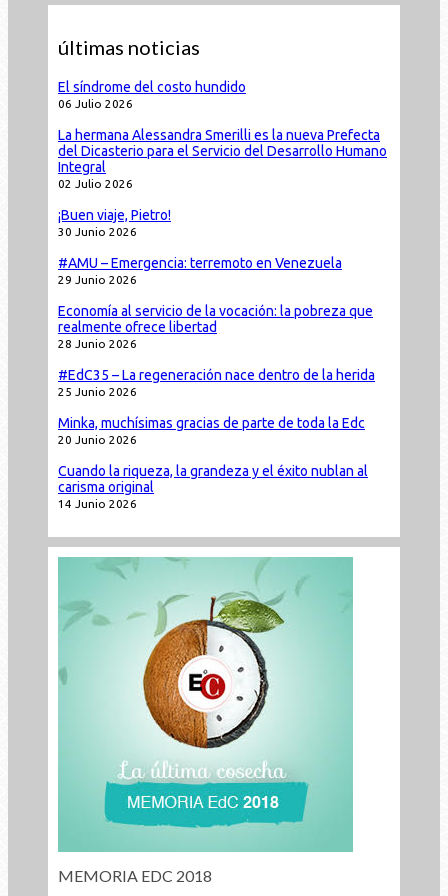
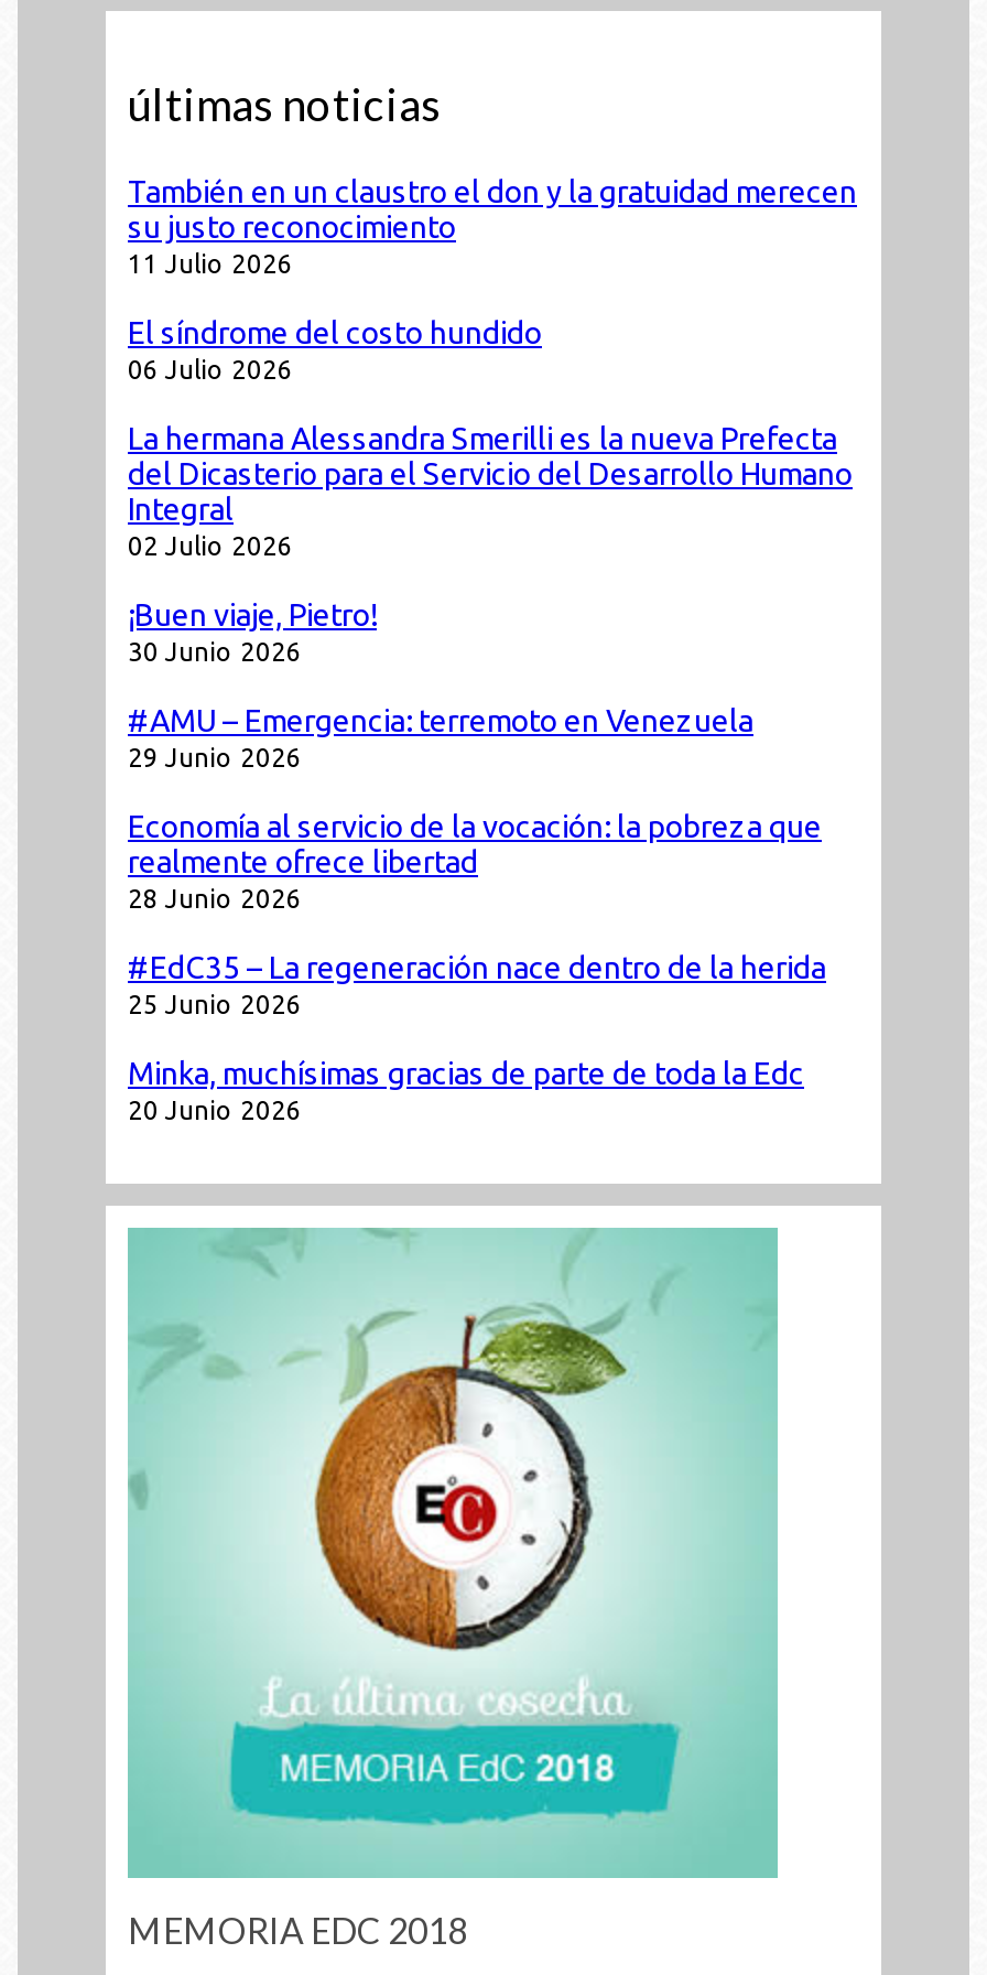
+ También en un claustro el don y la gratuidad merecen
+ su justo reconocimiento
+ 11 Julio 2026

moved down: El síndrome del costo hundido | 06 Julio 2026 | La hermana Alessandra Smerilli es la nueva Prefecta | ... | Minka, muchísimas gracias de parte de toda la Edc | 20 Junio 2026

- Cuando la riqueza, la grandeza y el éxito nublan al
- carisma original
- 14 Junio 2026
